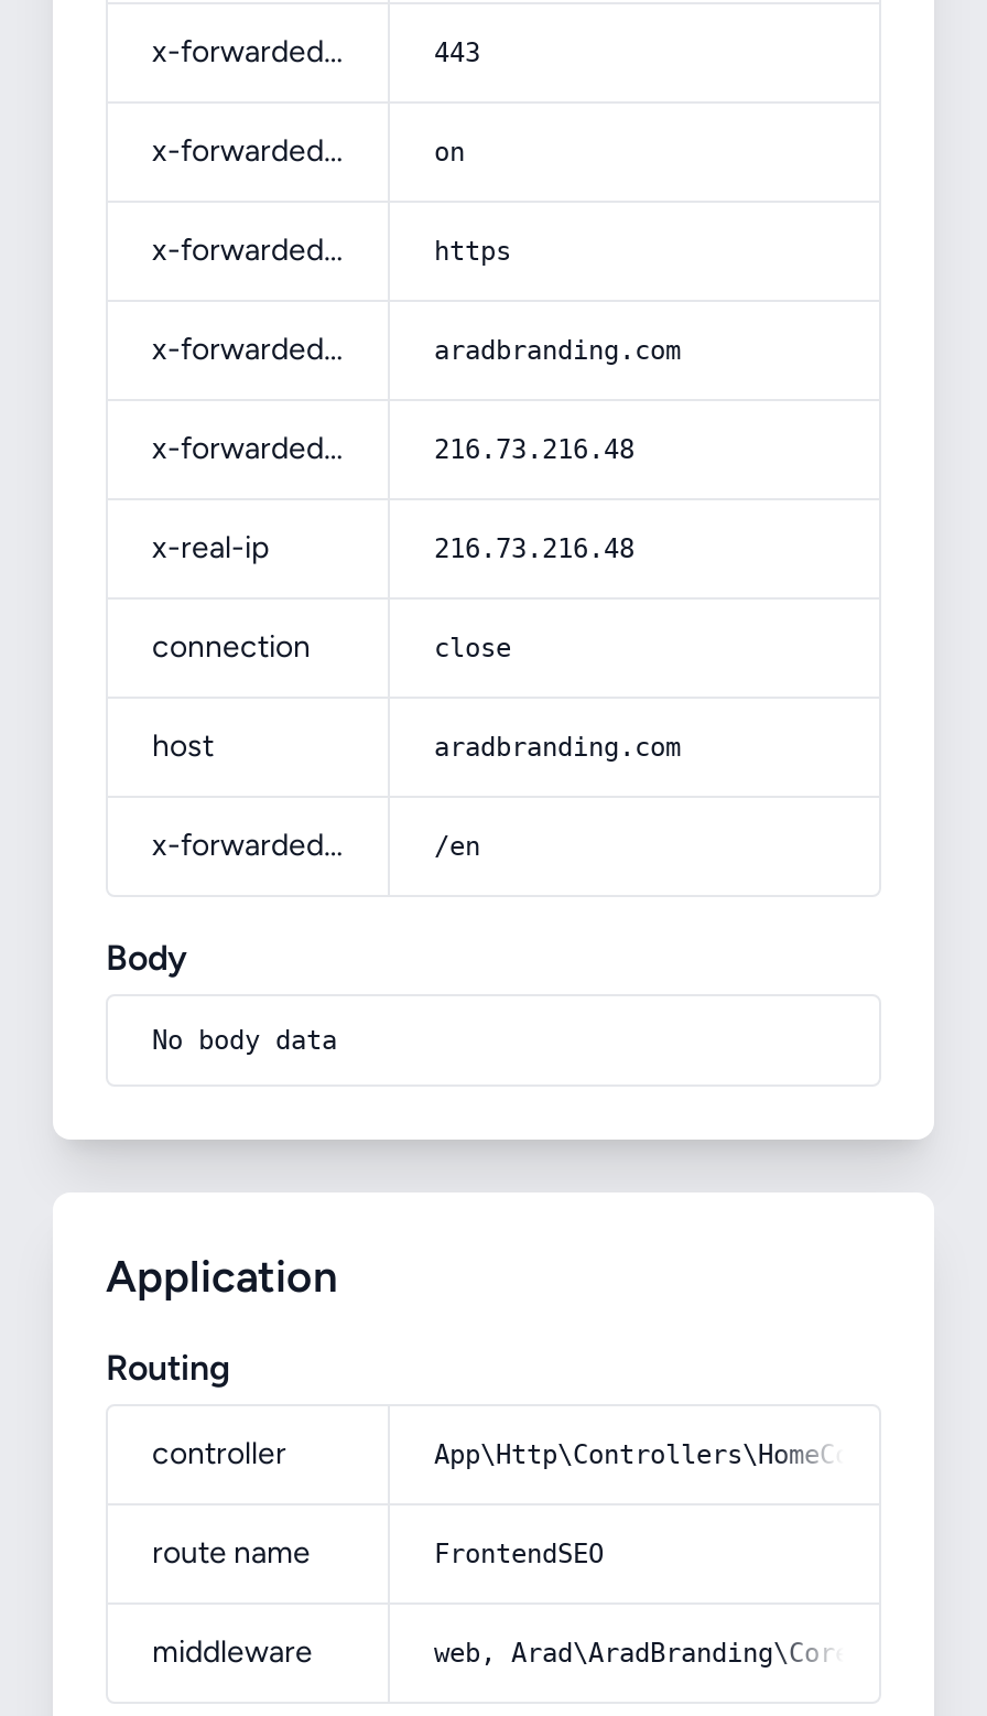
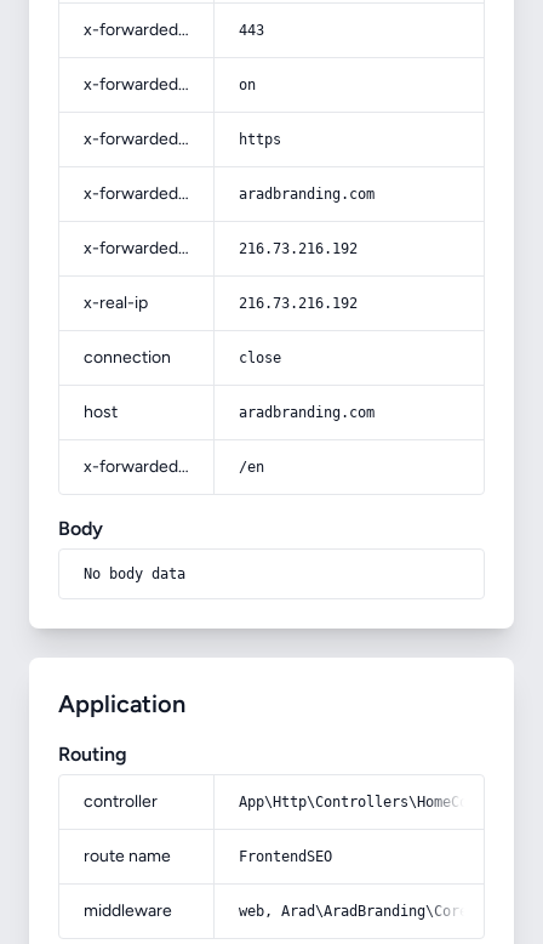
- 216.73.216.48
+ 216.73.216.192

- 216.73.216.48
+ 216.73.216.192
